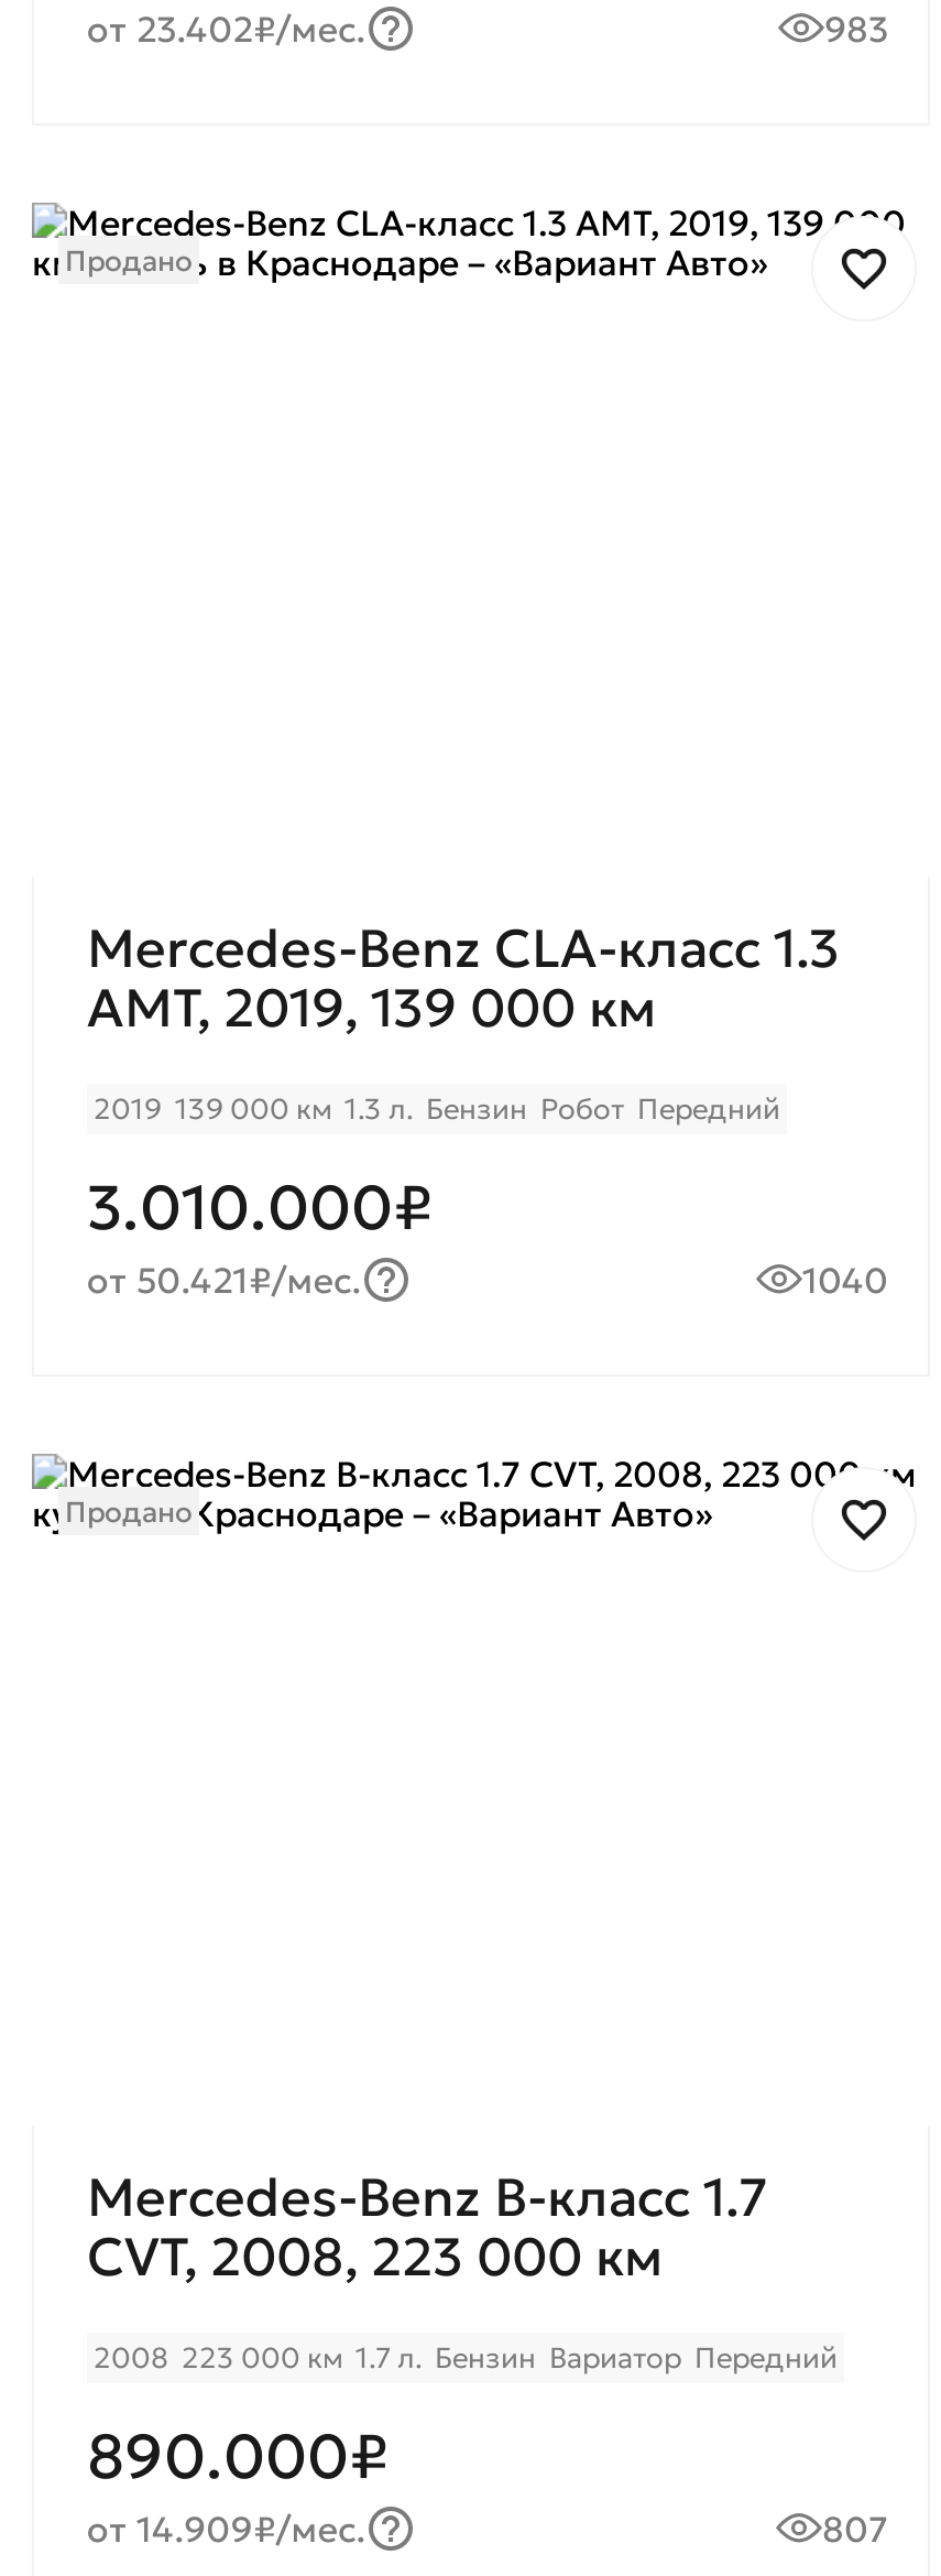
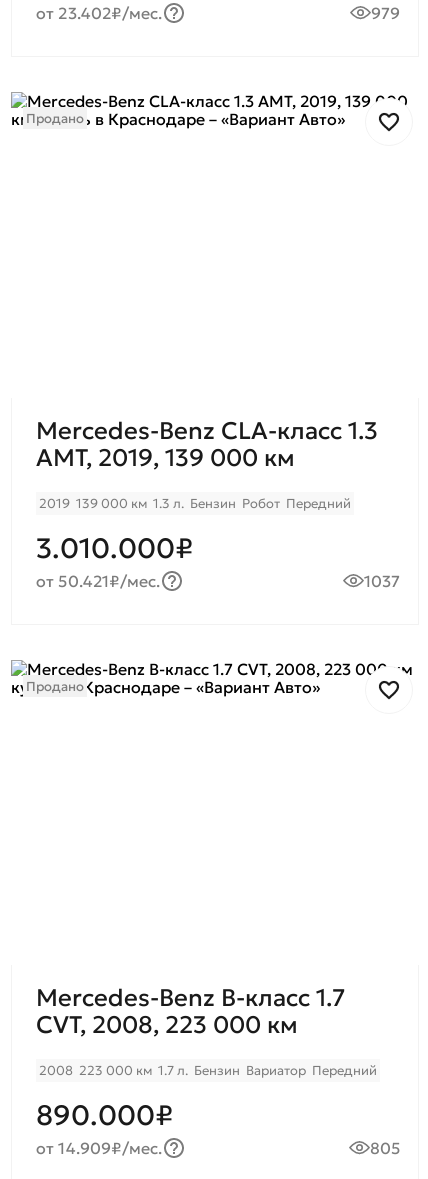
- 983
+ 979

- 1040
+ 1037

- 807
+ 805
